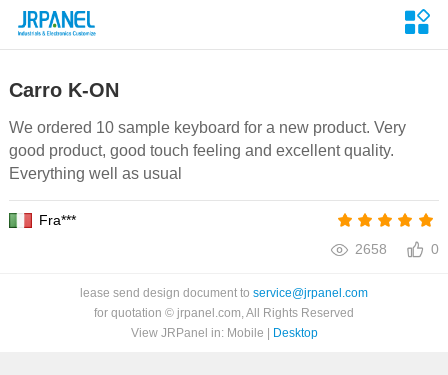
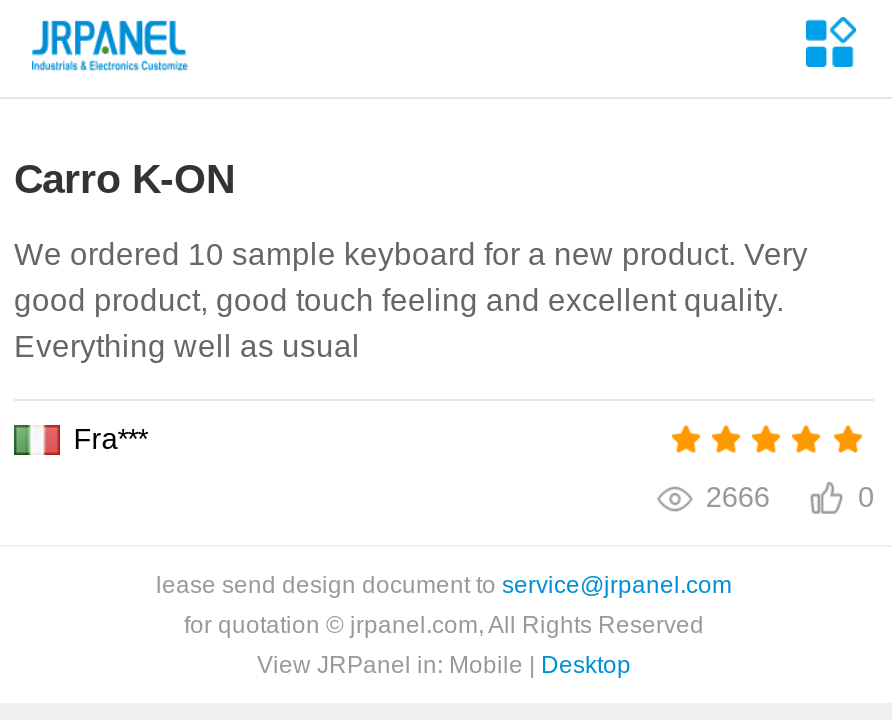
- 2658
+ 2666
